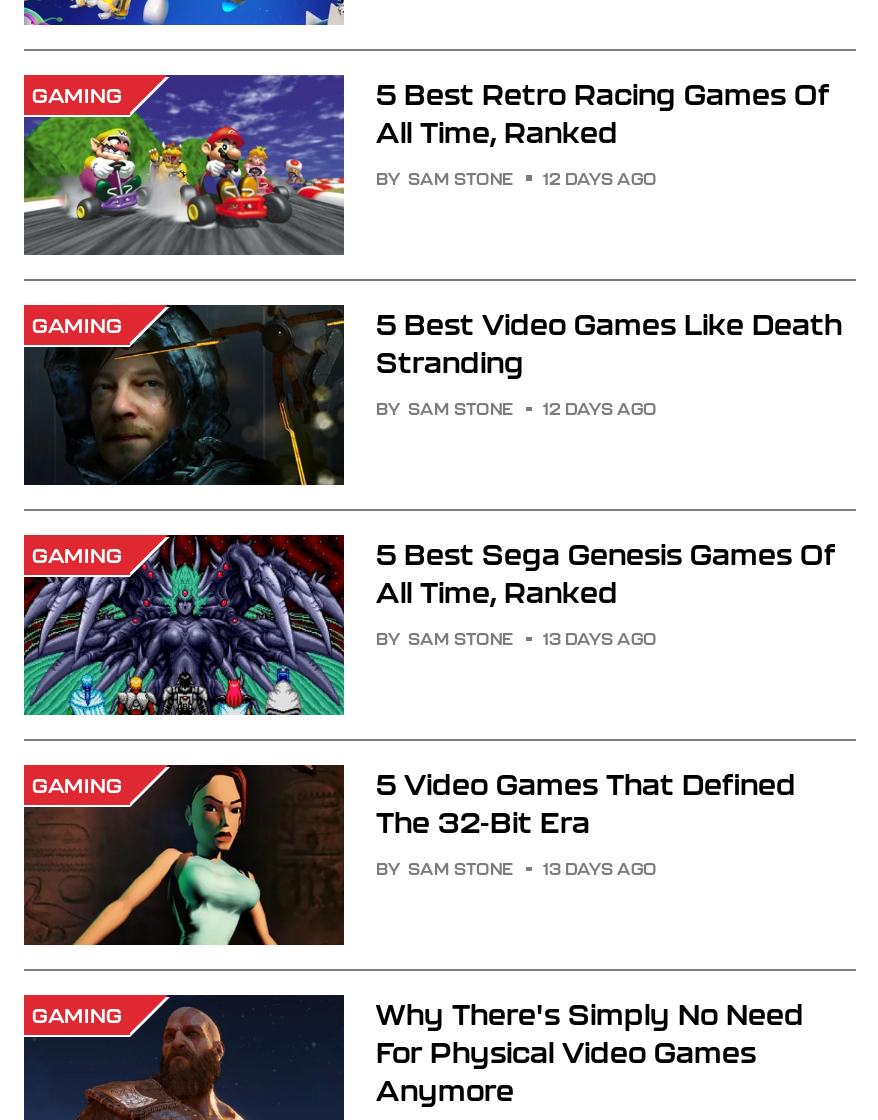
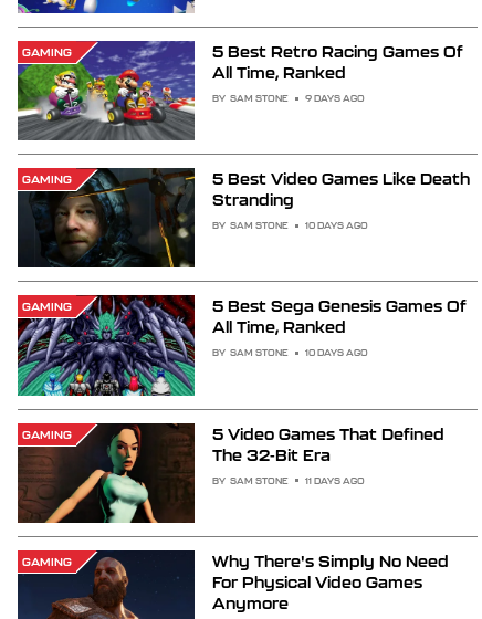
- BY SAM STONE 12 DAYS AGO
+ BY SAM STONE 9 DAYS AGO

- BY SAM STONE 12 DAYS AGO
+ BY SAM STONE 10 DAYS AGO

- BY SAM STONE 13 DAYS AGO
+ BY SAM STONE 10 DAYS AGO

- BY SAM STONE 13 DAYS AGO
+ BY SAM STONE 11 DAYS AGO
